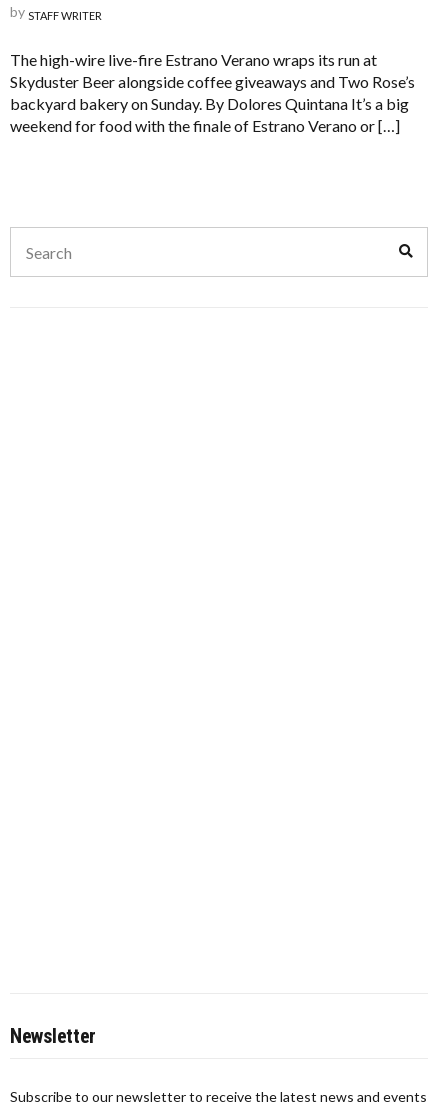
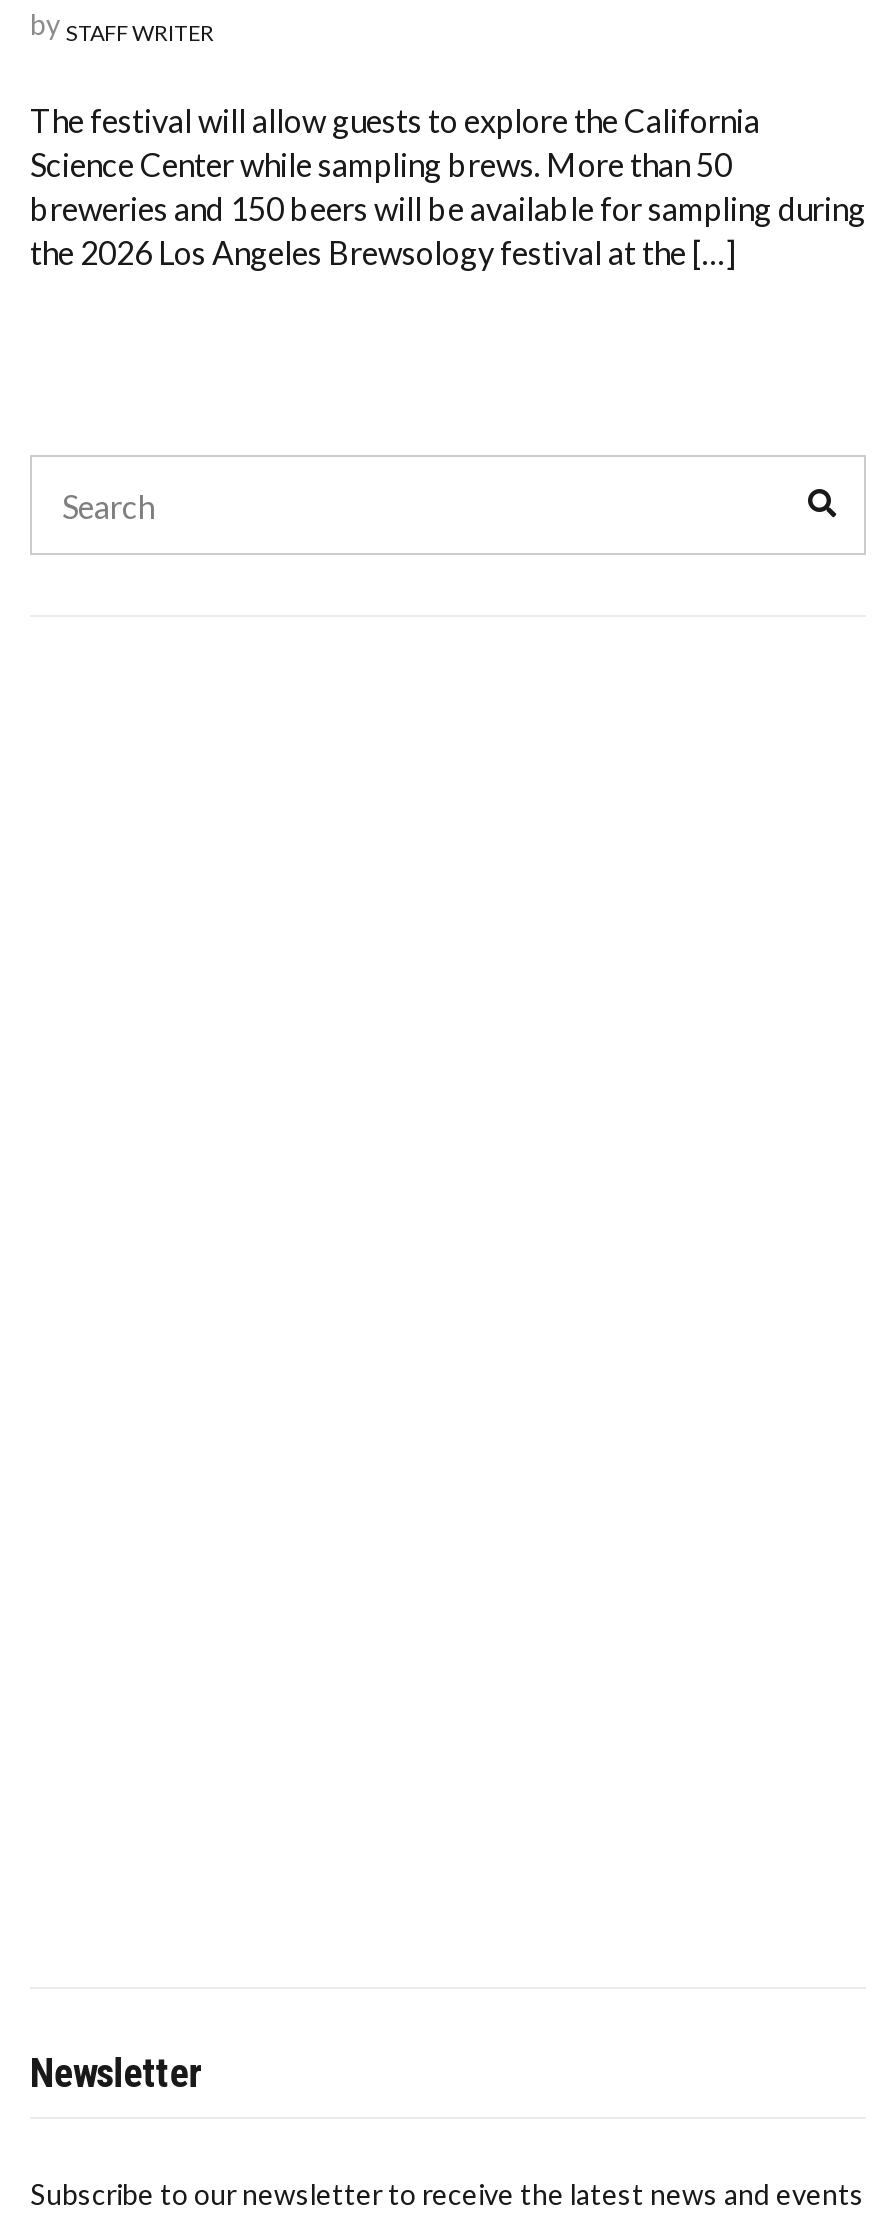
- The high-wire live-fire Estrano Verano wraps its run at
- Skyduster Beer alongside coffee giveaways and Two Rose’s
- backyard bakery on Sunday. By Dolores Quintana It’s a big
- weekend for food with the finale of Estrano Verano or […]
+ The festival will allow guests to explore the California
+ Science Center while sampling brews. More than 50
+ breweries and 150 beers will be available for sampling during
+ the 2026 Los Angeles Brewsology festival at the […]
